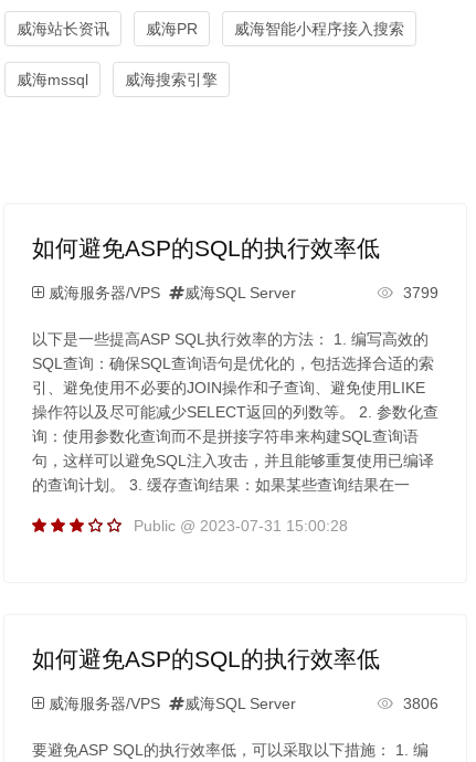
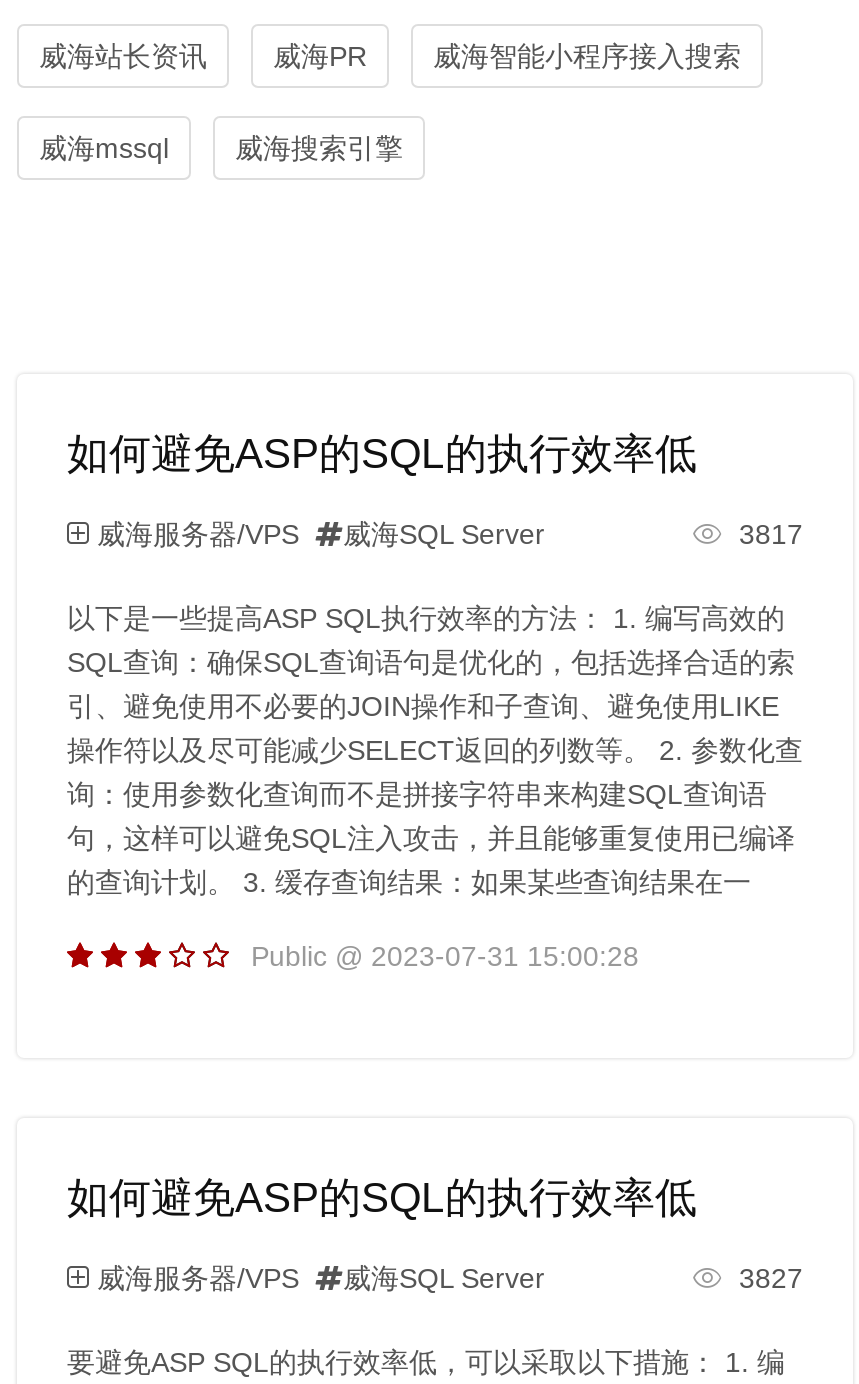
- 3799
+ 3817

- 3806
+ 3827
